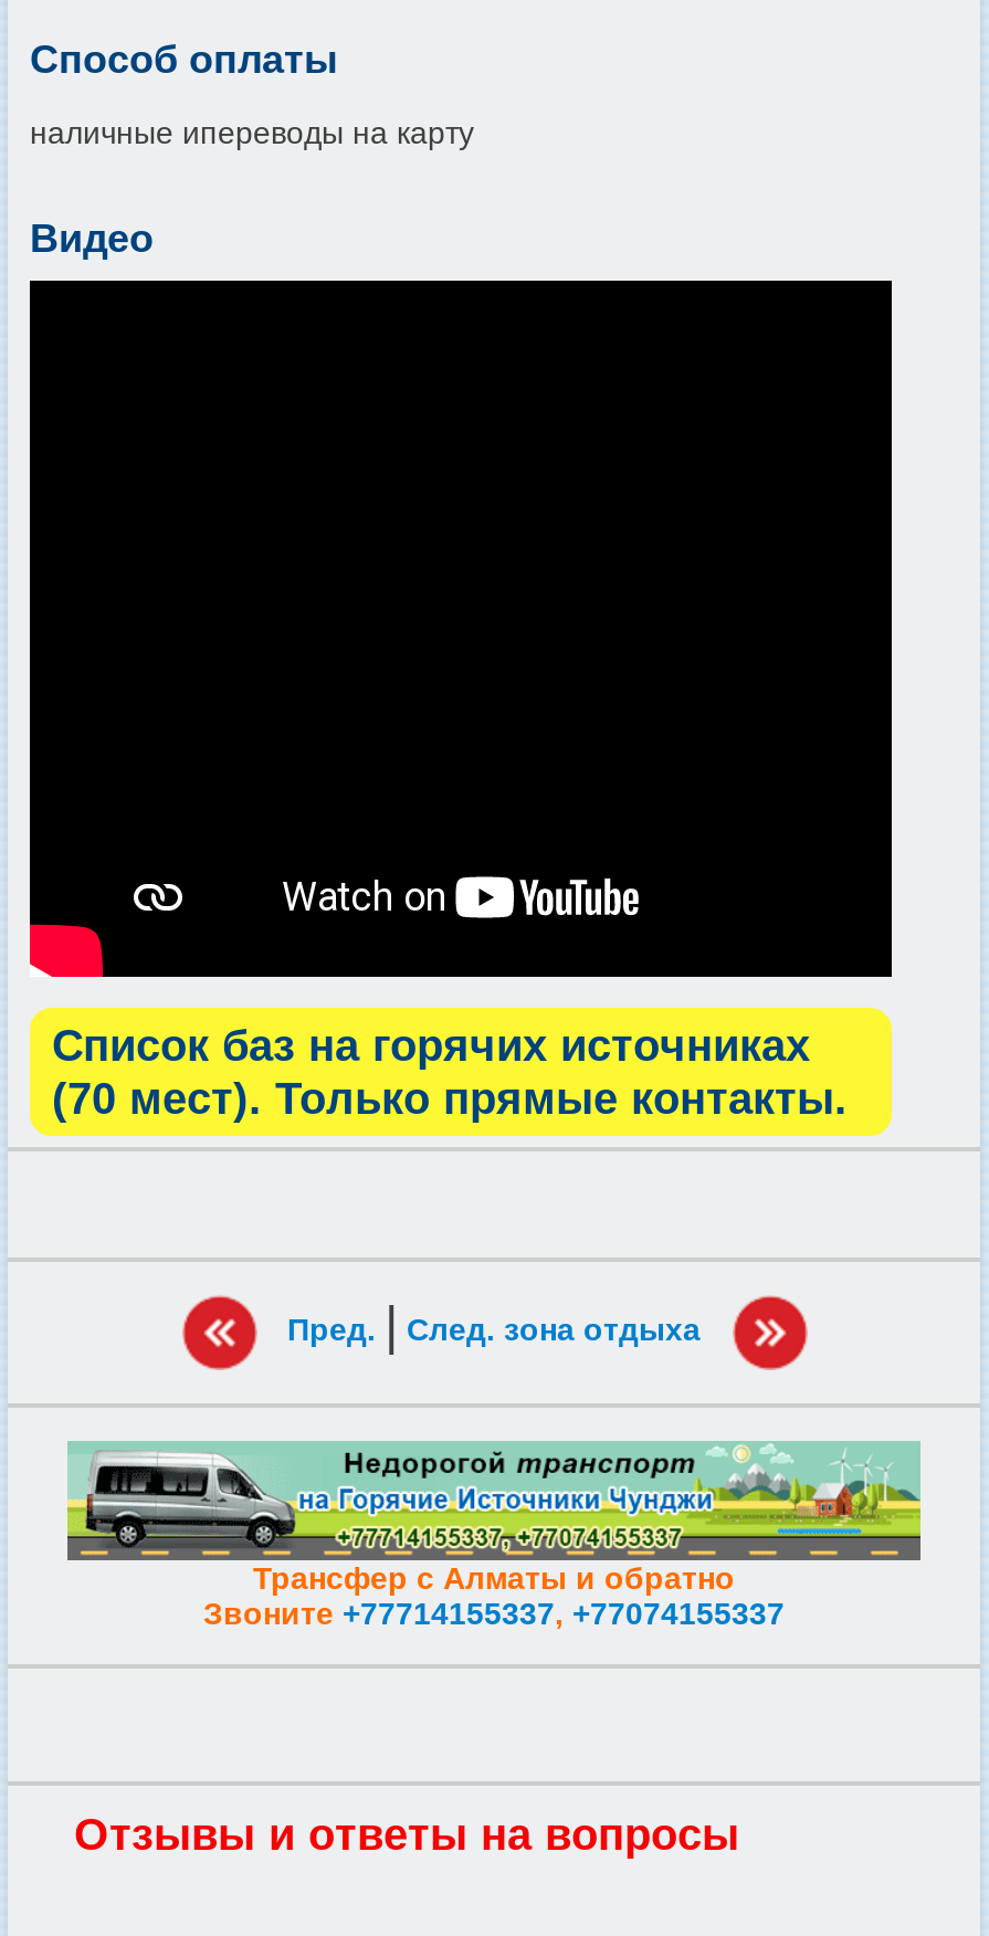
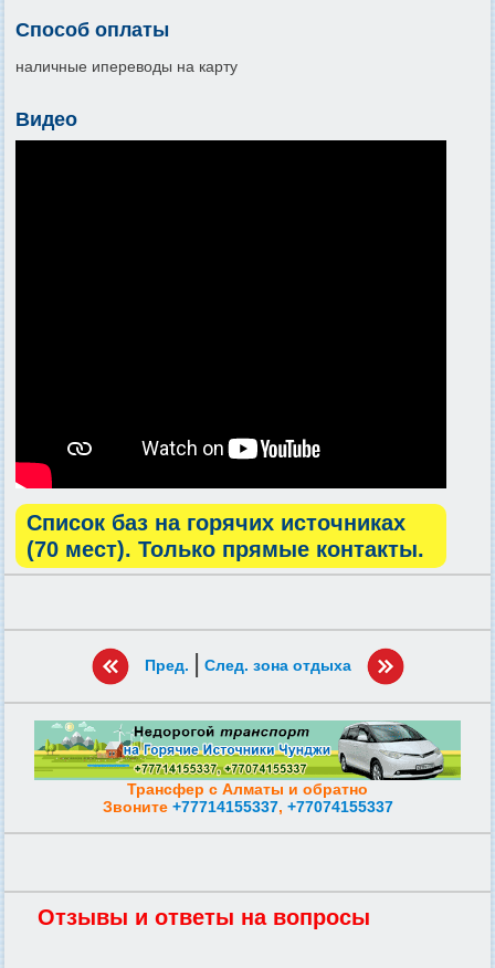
- [image]
+ [image]
